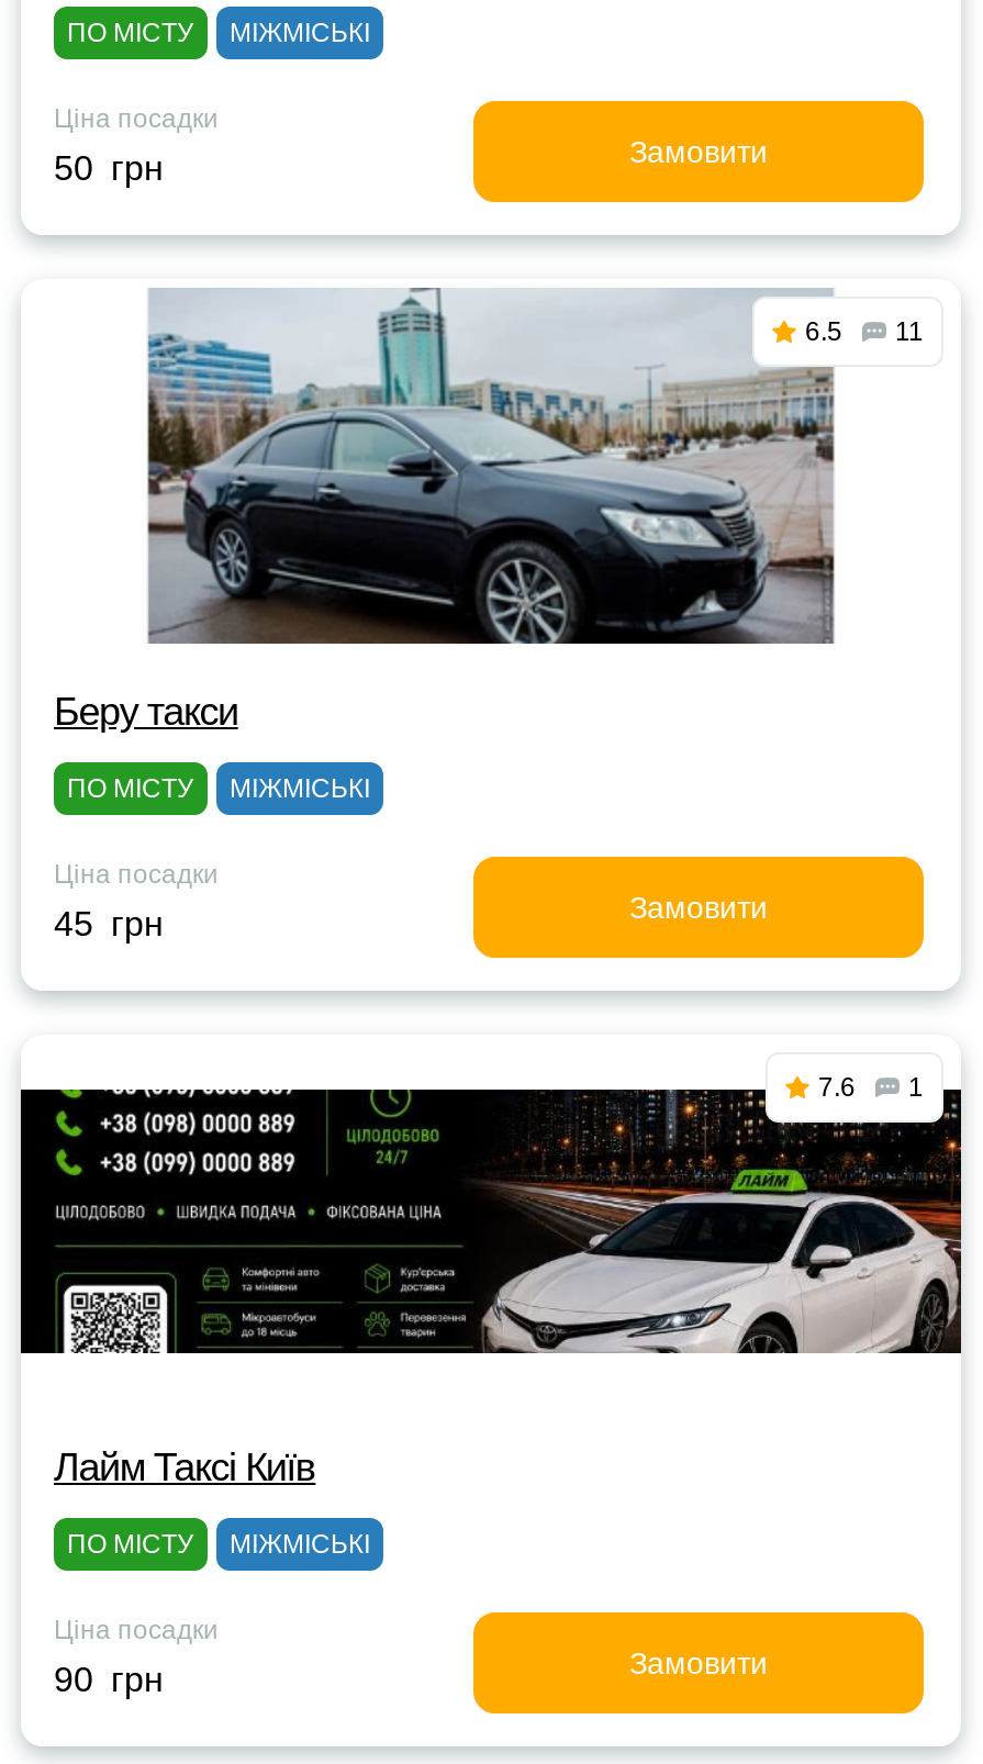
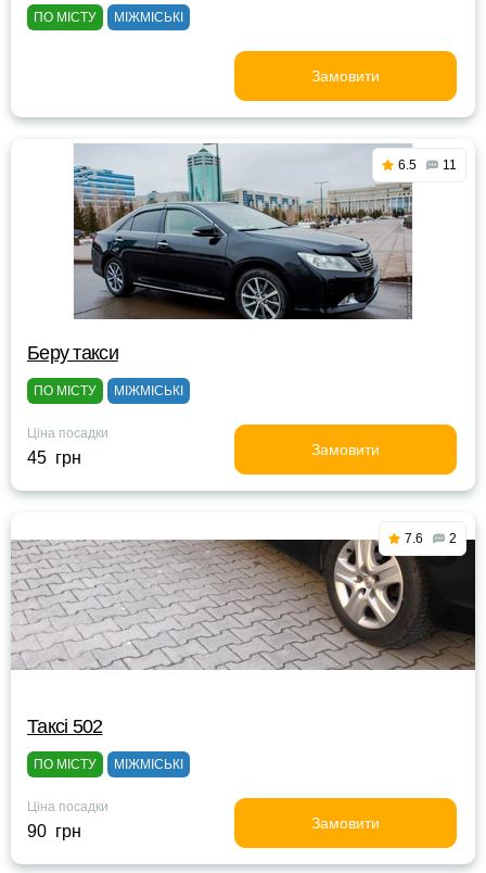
- Ціна посадки
- 50 грн

- [image]
- 7.6 1
+ [image]
+ 7.6 2

- Лайм Таксі Київ
+ Таксі 502
